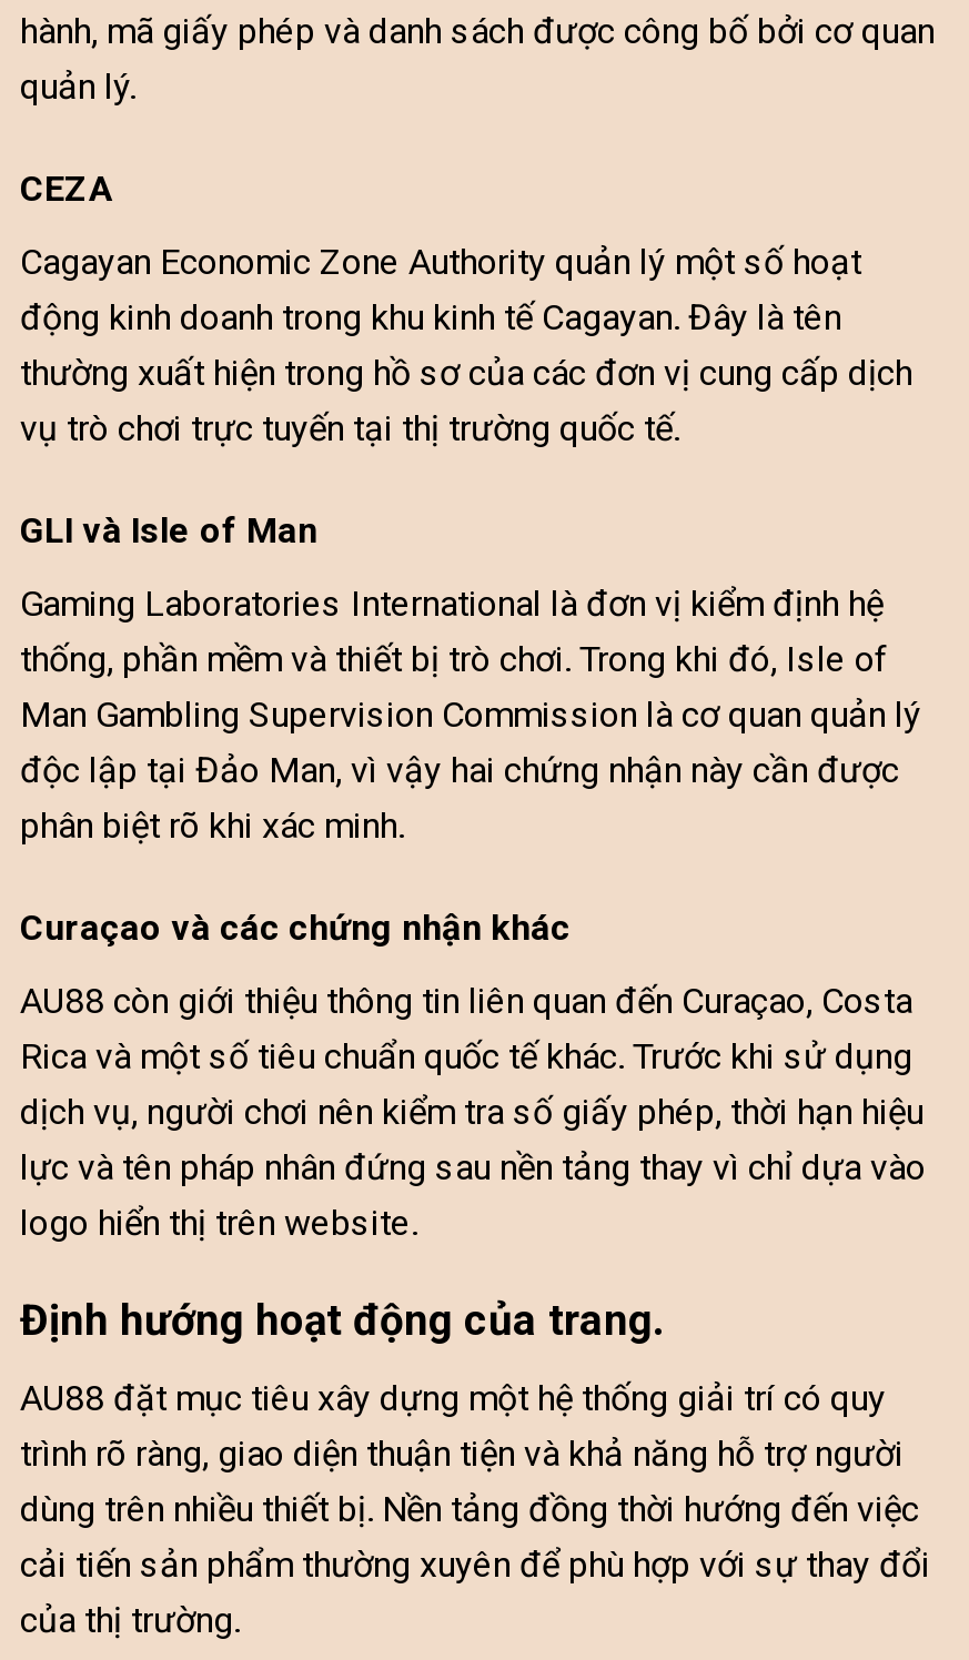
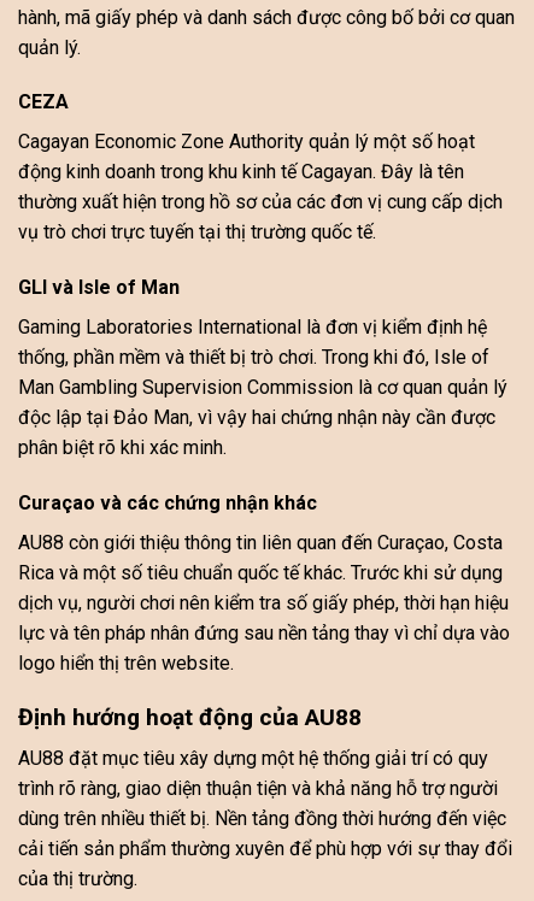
- Định hướng hoạt động của trang.
+ Định hướng hoạt động của AU88
